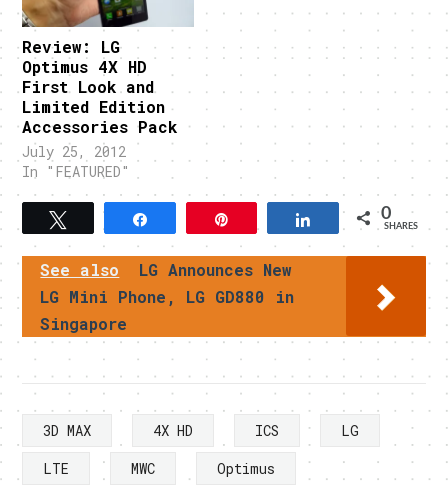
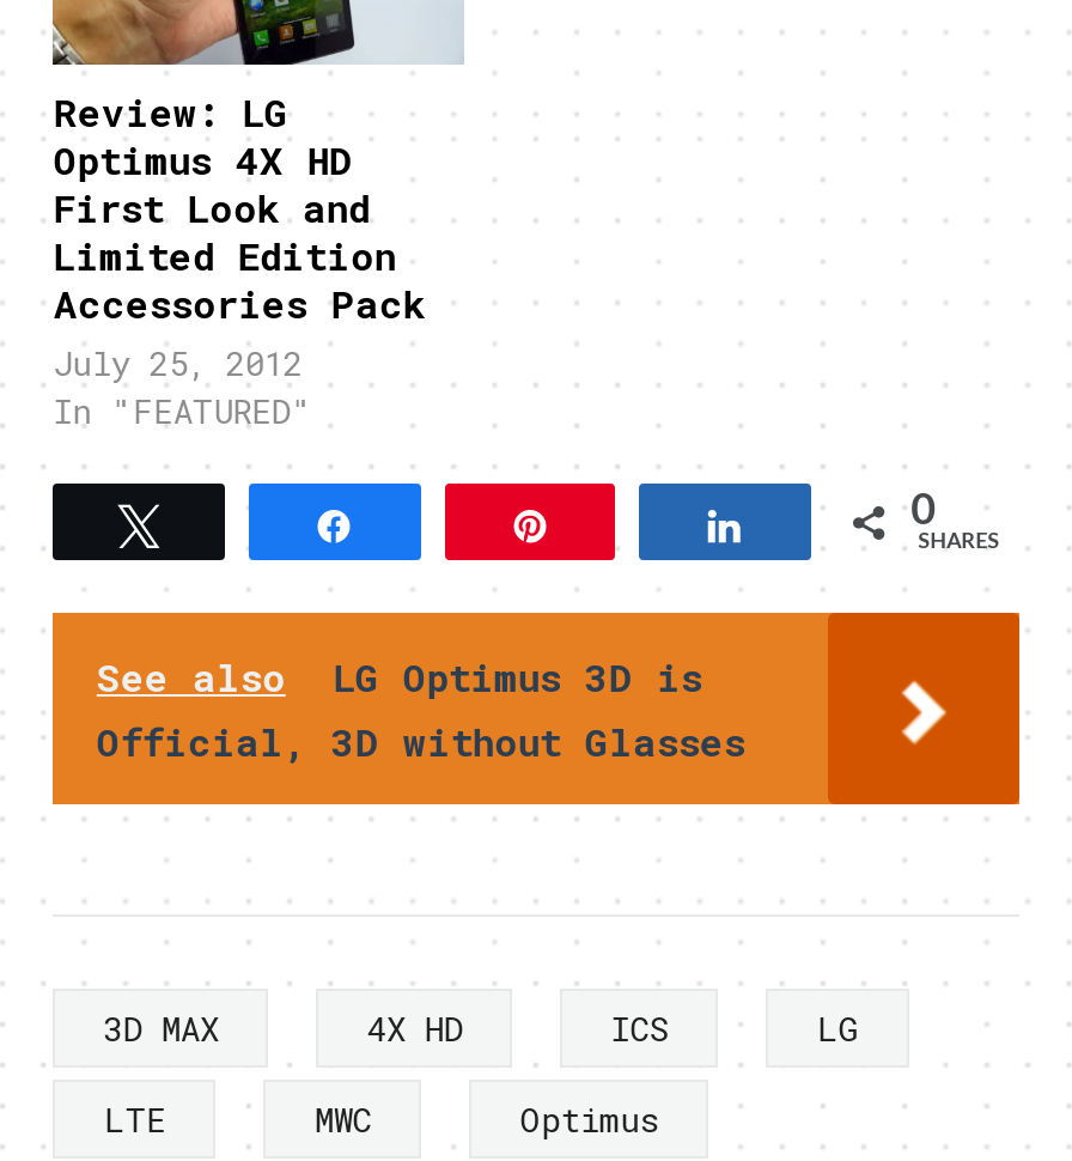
- LG Announces New
- LG Mini Phone, LG GD880 in
- Singapore
+ LG Optimus 3D is
+ Official, 3D without Glasses
